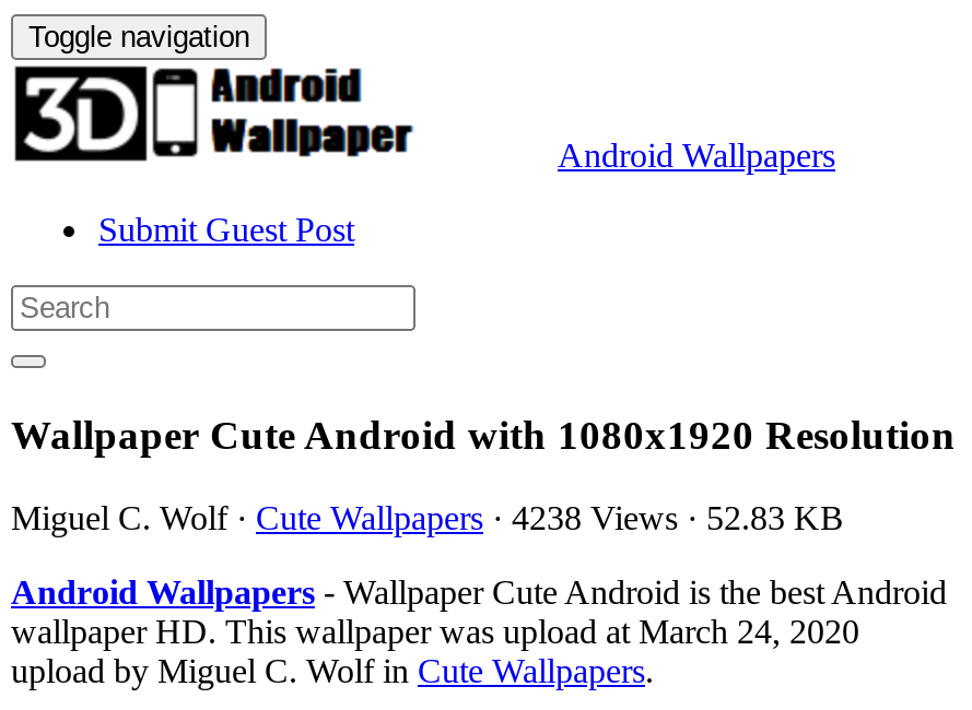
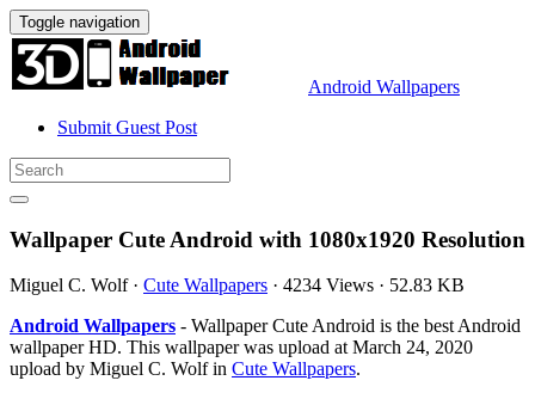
- Miguel C. Wolf · Cute Wallpapers · 4238 Views · 52.83 KB
+ Miguel C. Wolf · Cute Wallpapers · 4234 Views · 52.83 KB
